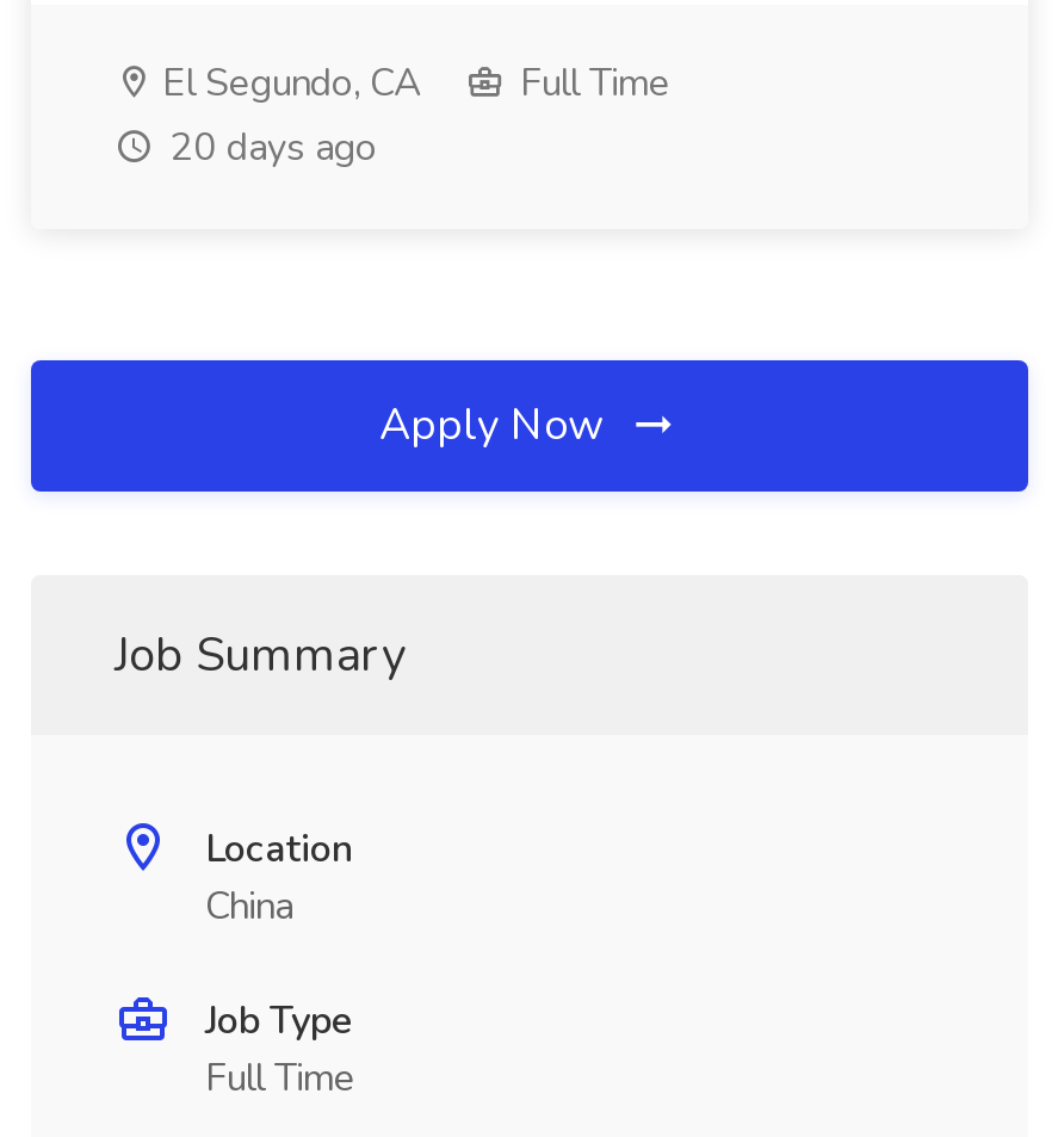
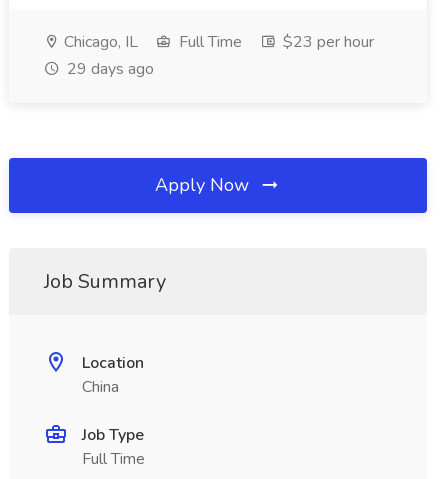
- El Segundo, CA
+ Chicago, IL

- 20 days ago
+ $23 per hour
+ 29 days ago
